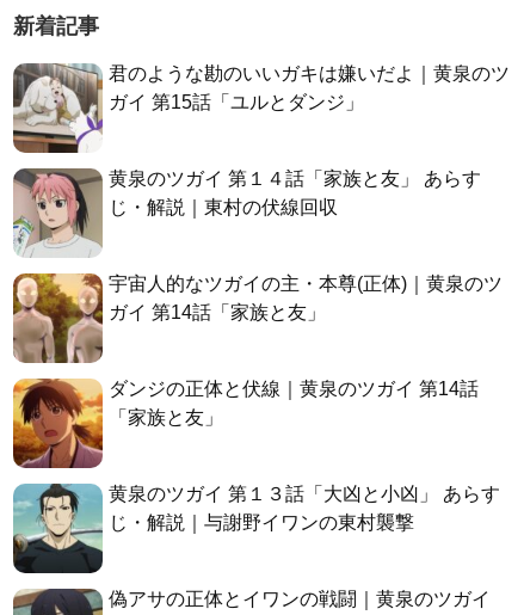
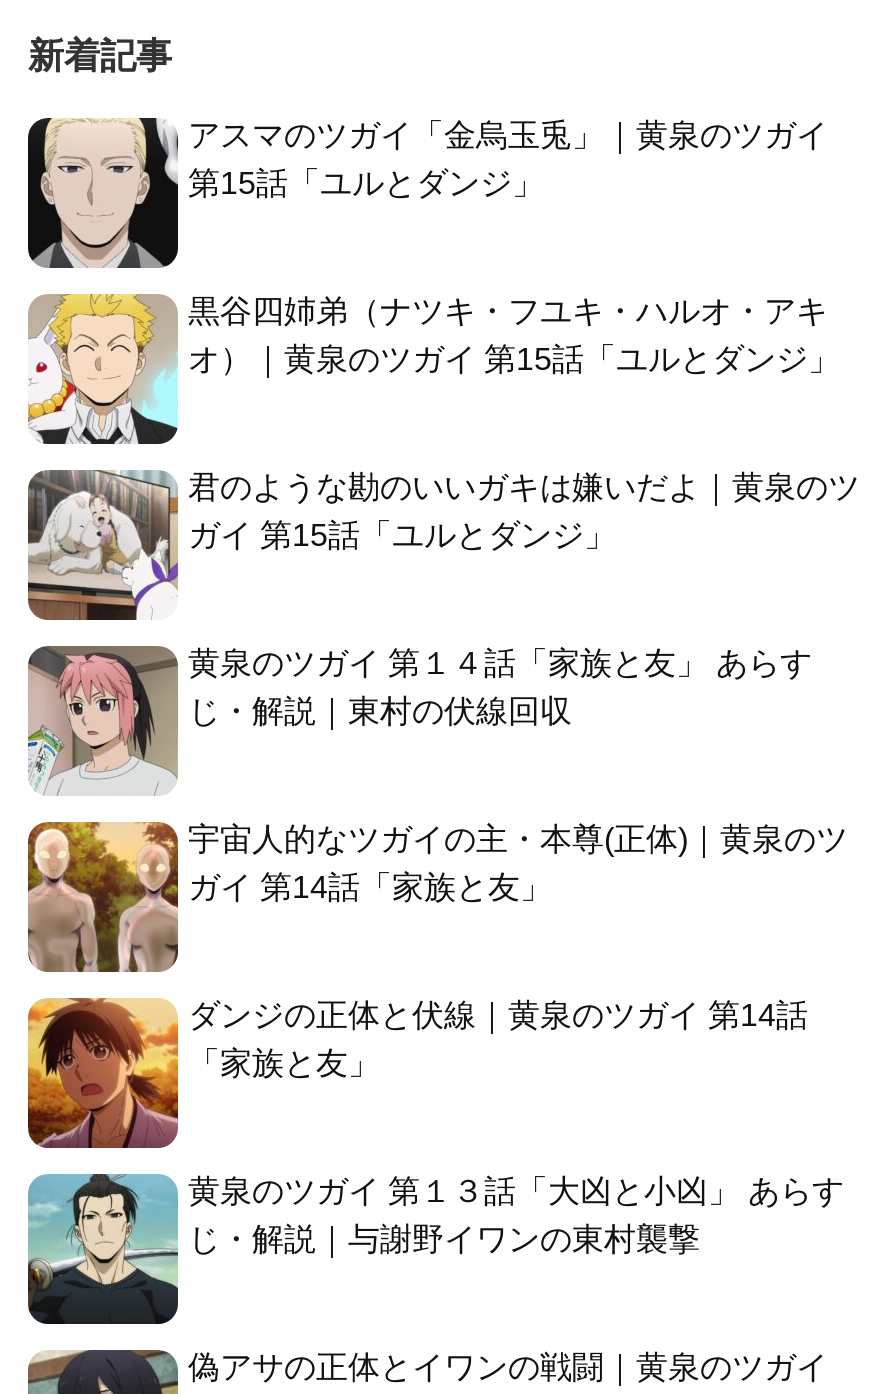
+ [image]
+ アスマのツガイ「金烏玉兎」｜黄泉のツガイ
+ 第15話「ユルとダンジ」

+ [image]
+ 黒谷四姉弟（ナツキ・フユキ・ハルオ・アキ
+ オ）｜黄泉のツガイ 第15話「ユルとダンジ」
